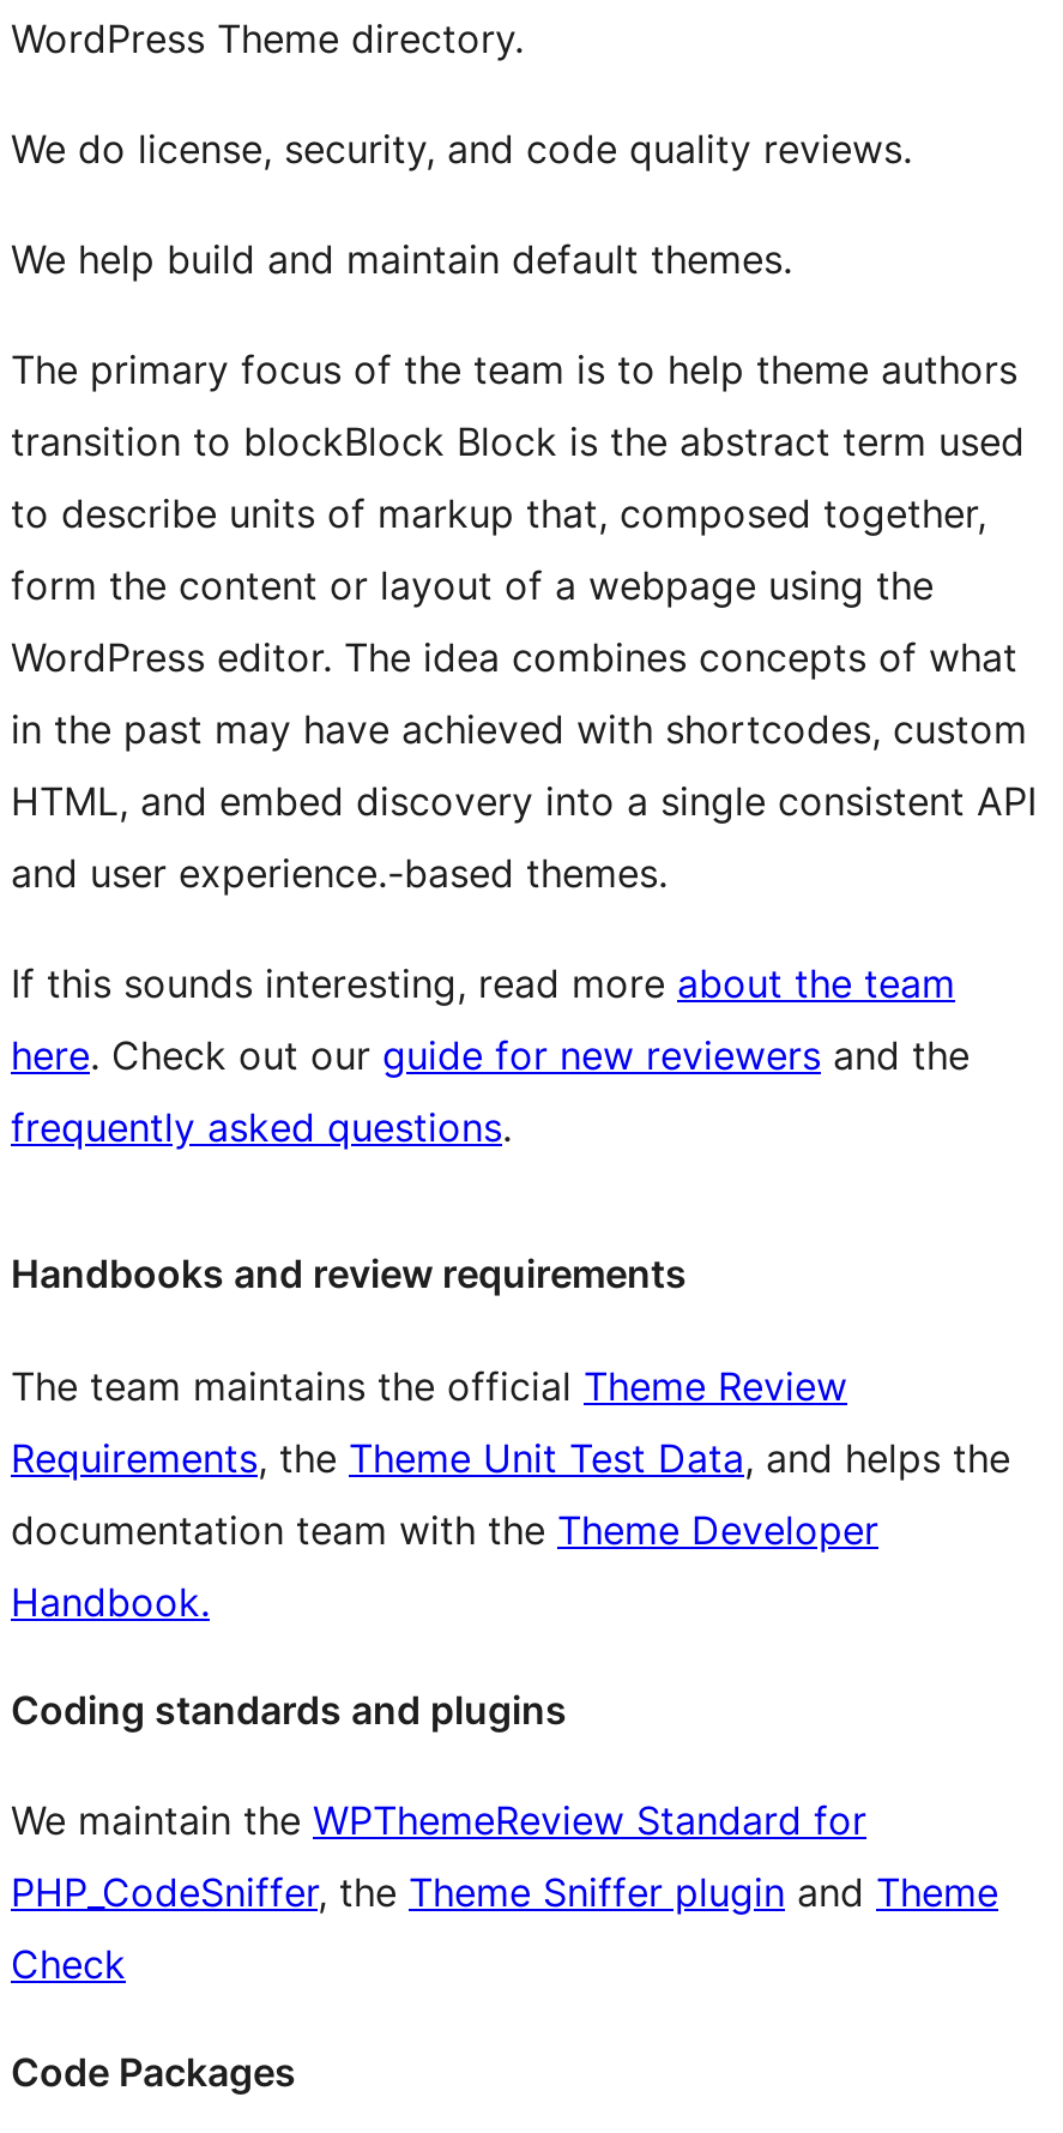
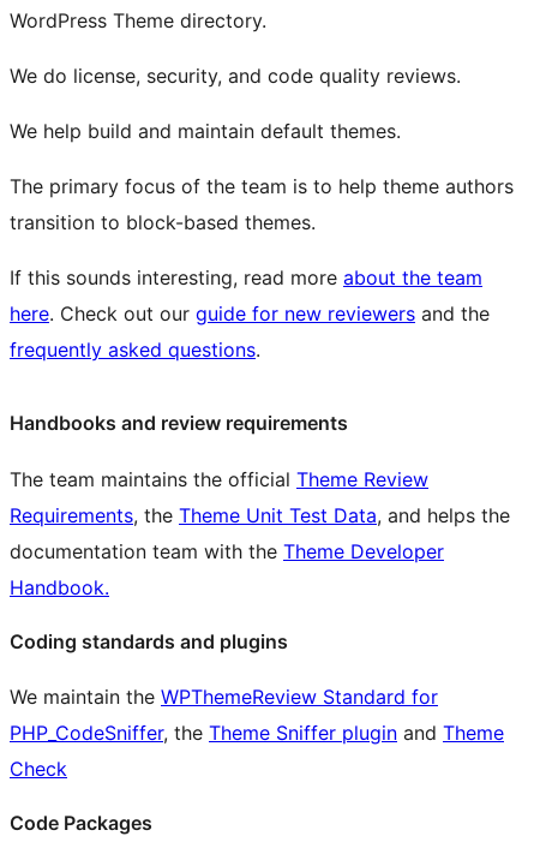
- transition to blockBlock Block is the abstract term used
- to describe units of markup that, composed together,
- form the content or layout of a webpage using the
- WordPress editor. The idea combines concepts of what
- in the past may have achieved with shortcodes, custom
- HTML, and embed discovery into a single consistent API
- and user experience.-based themes.
+ transition to block-based themes.
